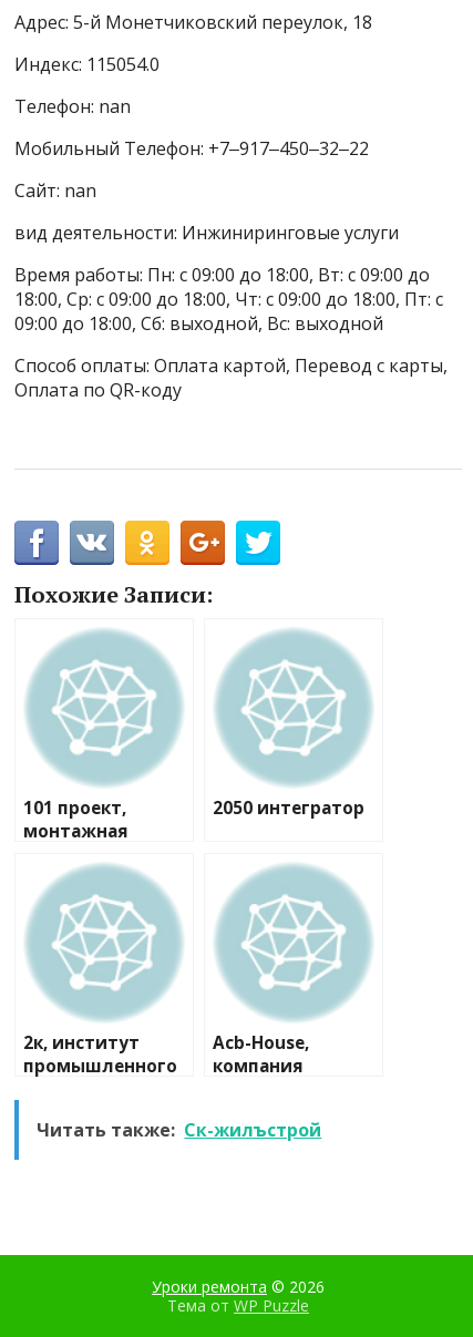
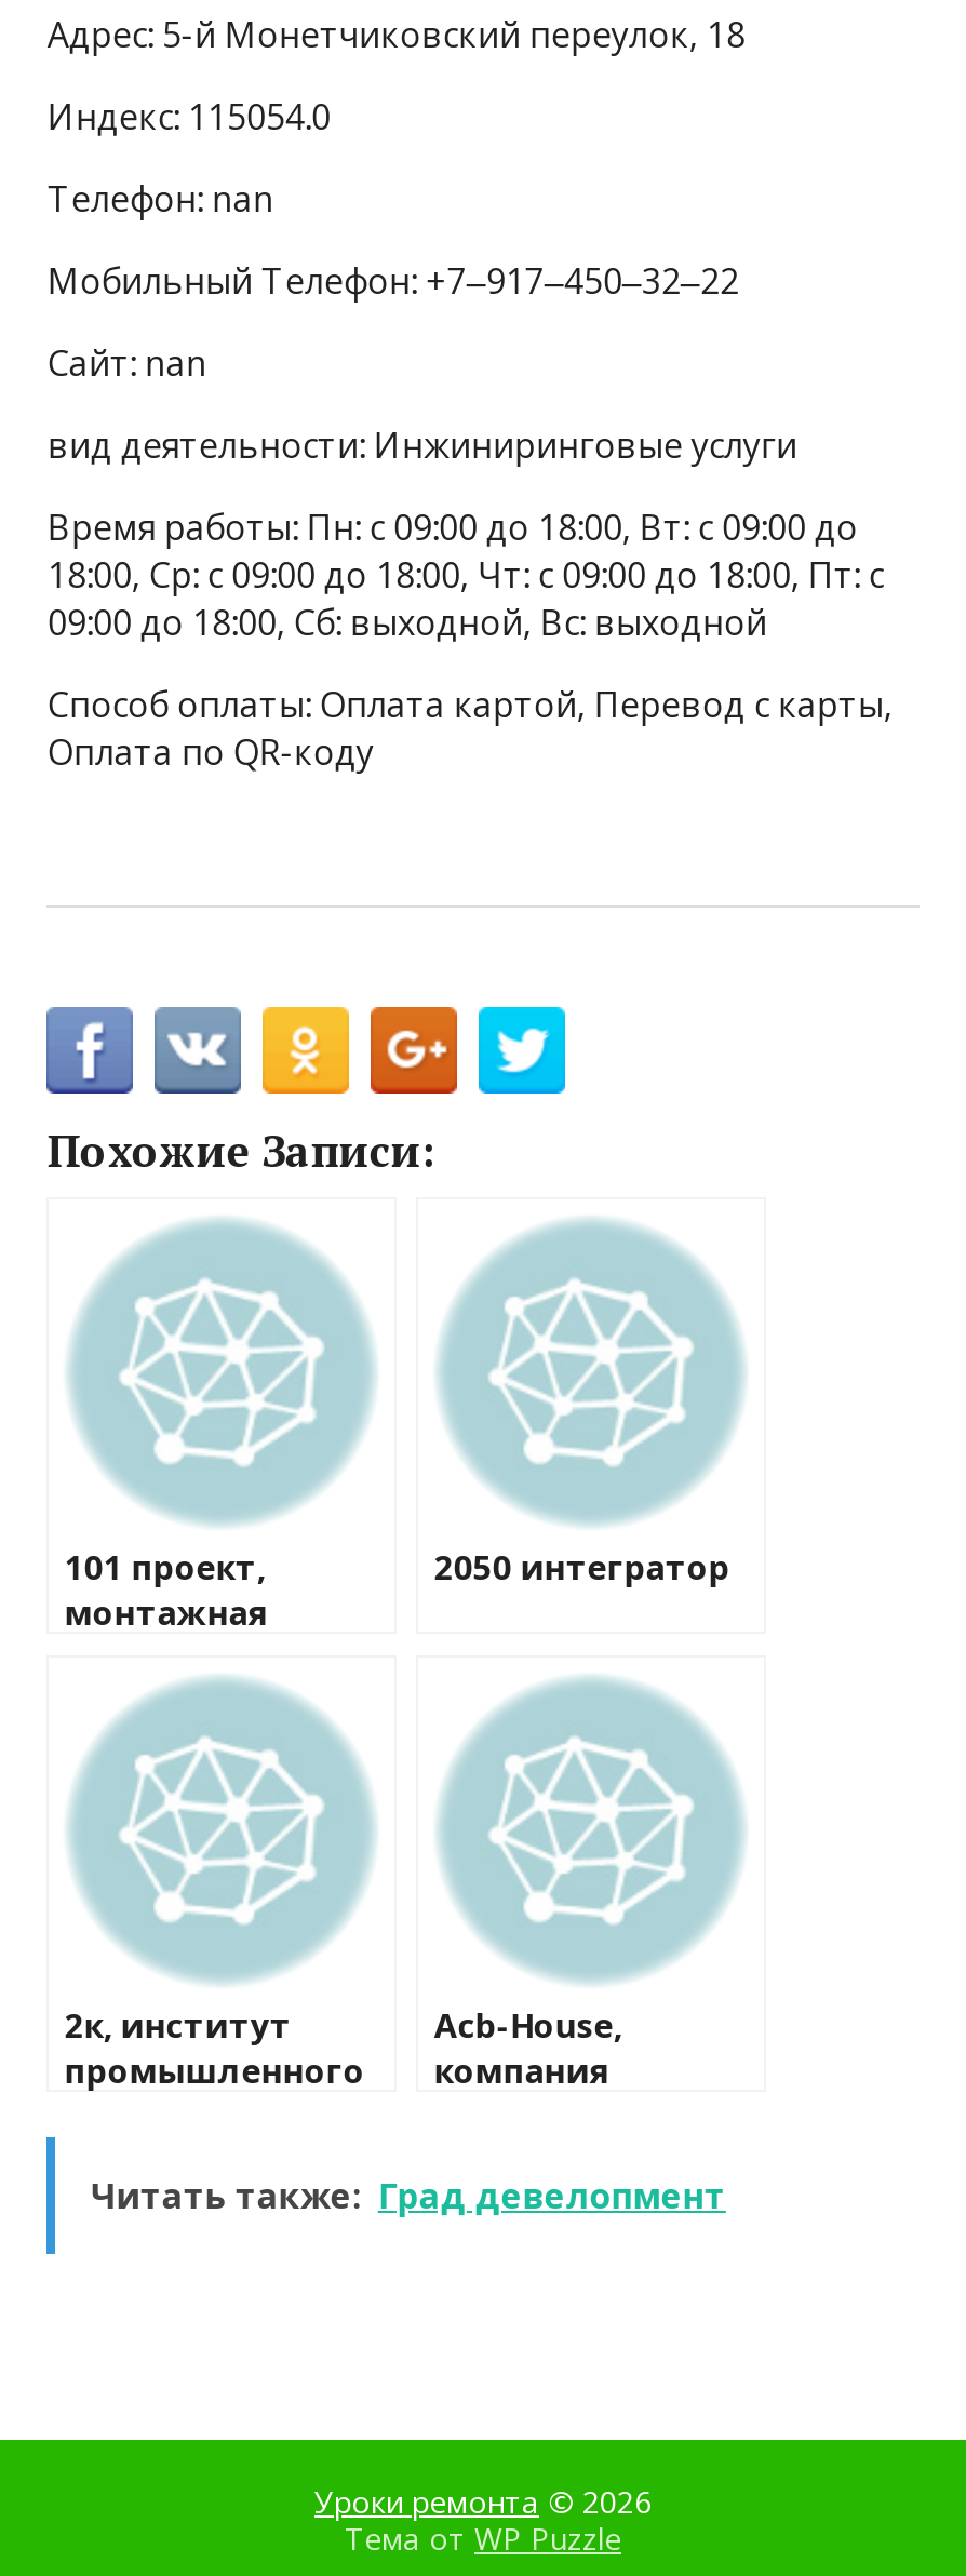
- Читать также: Ск-жилъстрой
+ Читать также: Град девелопмент
